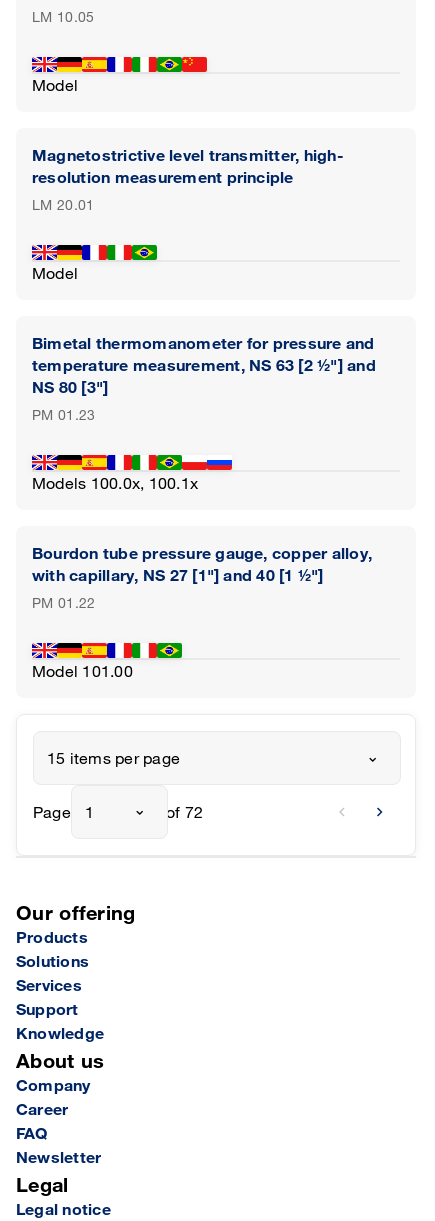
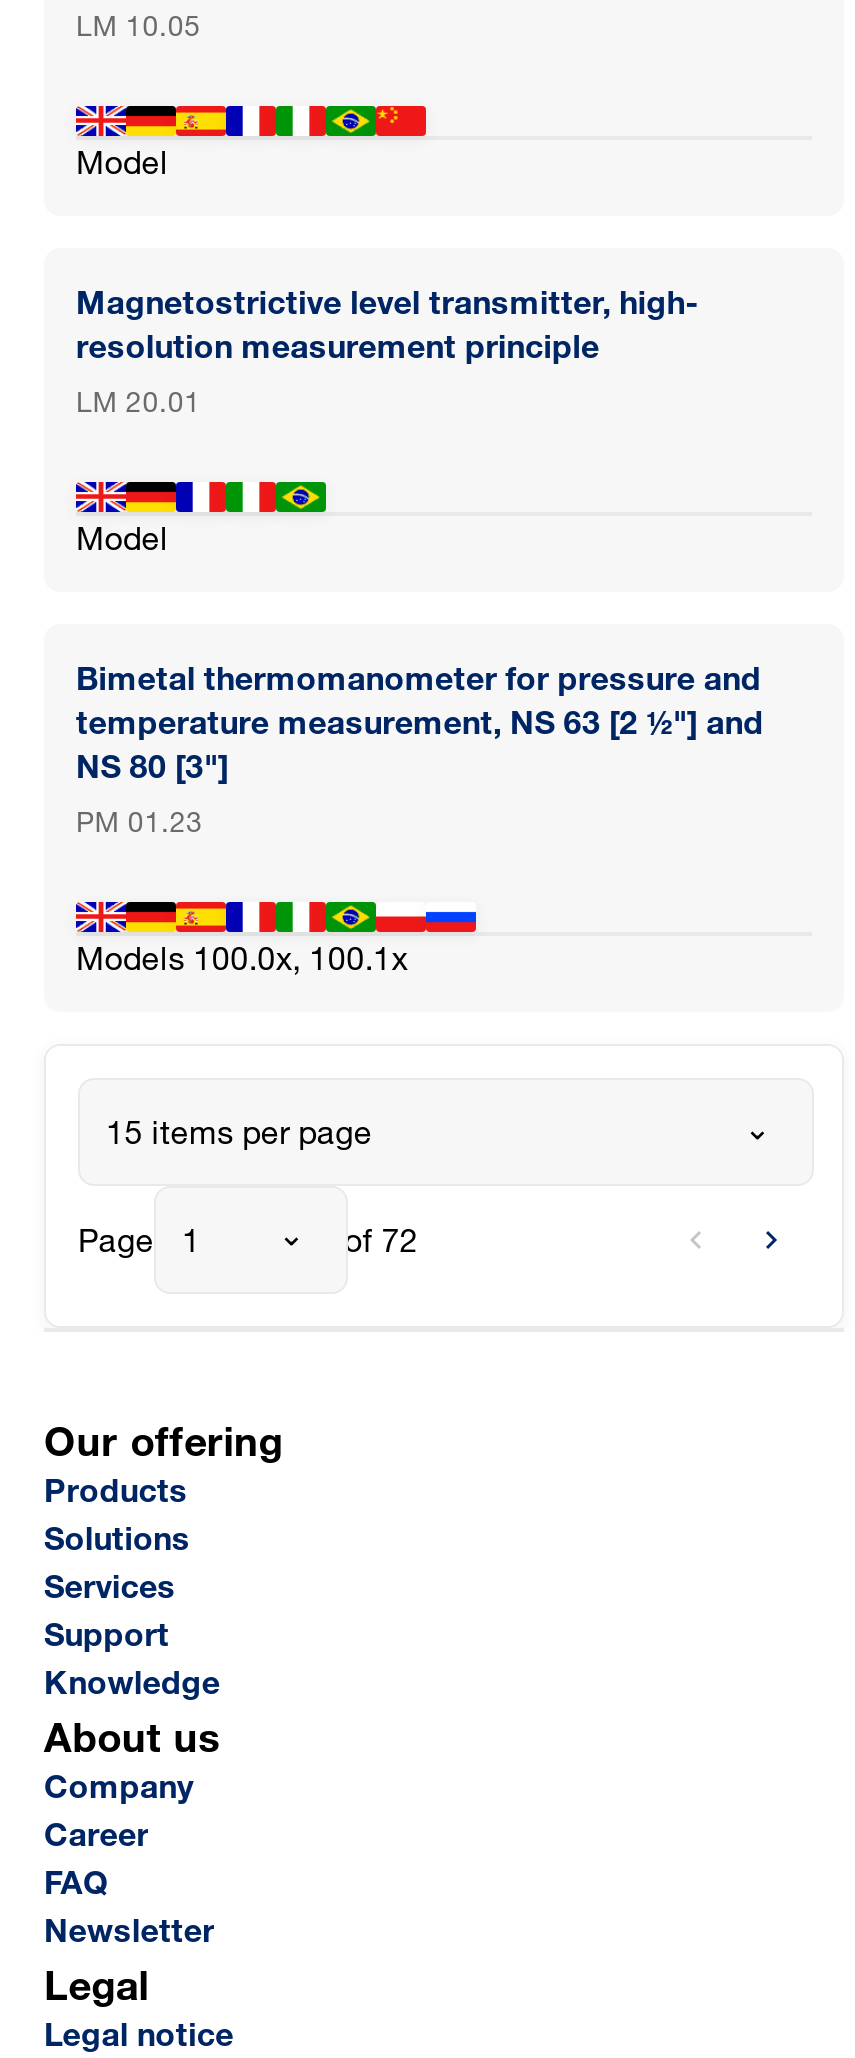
- Bourdon tube pressure gauge, copper alloy,
- with capillary, NS 27 [1"] and 40 [1 ½"]
- PM 01.22
- Model 101.00
